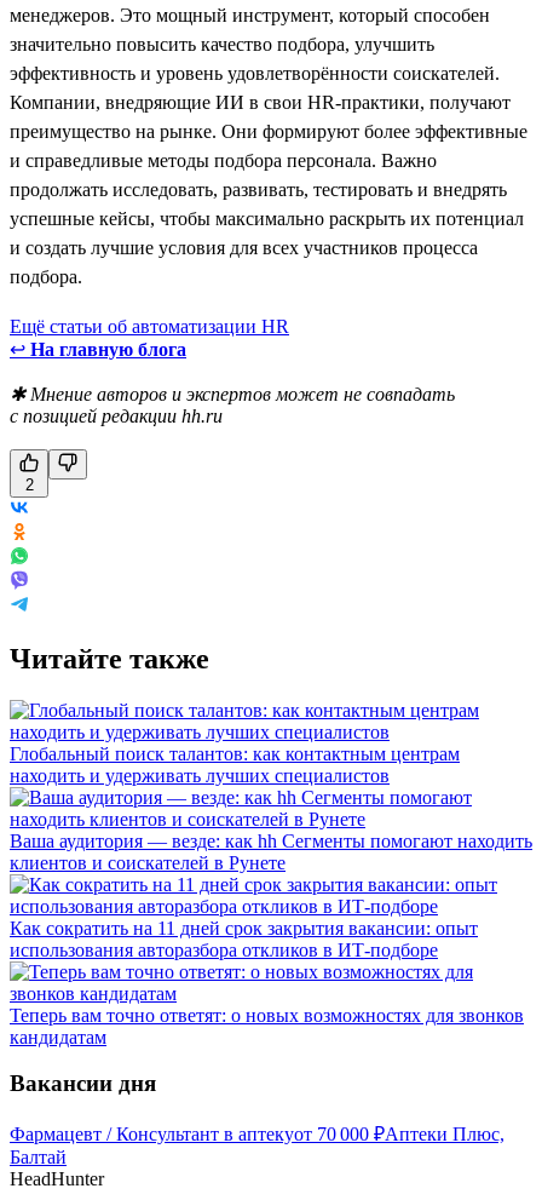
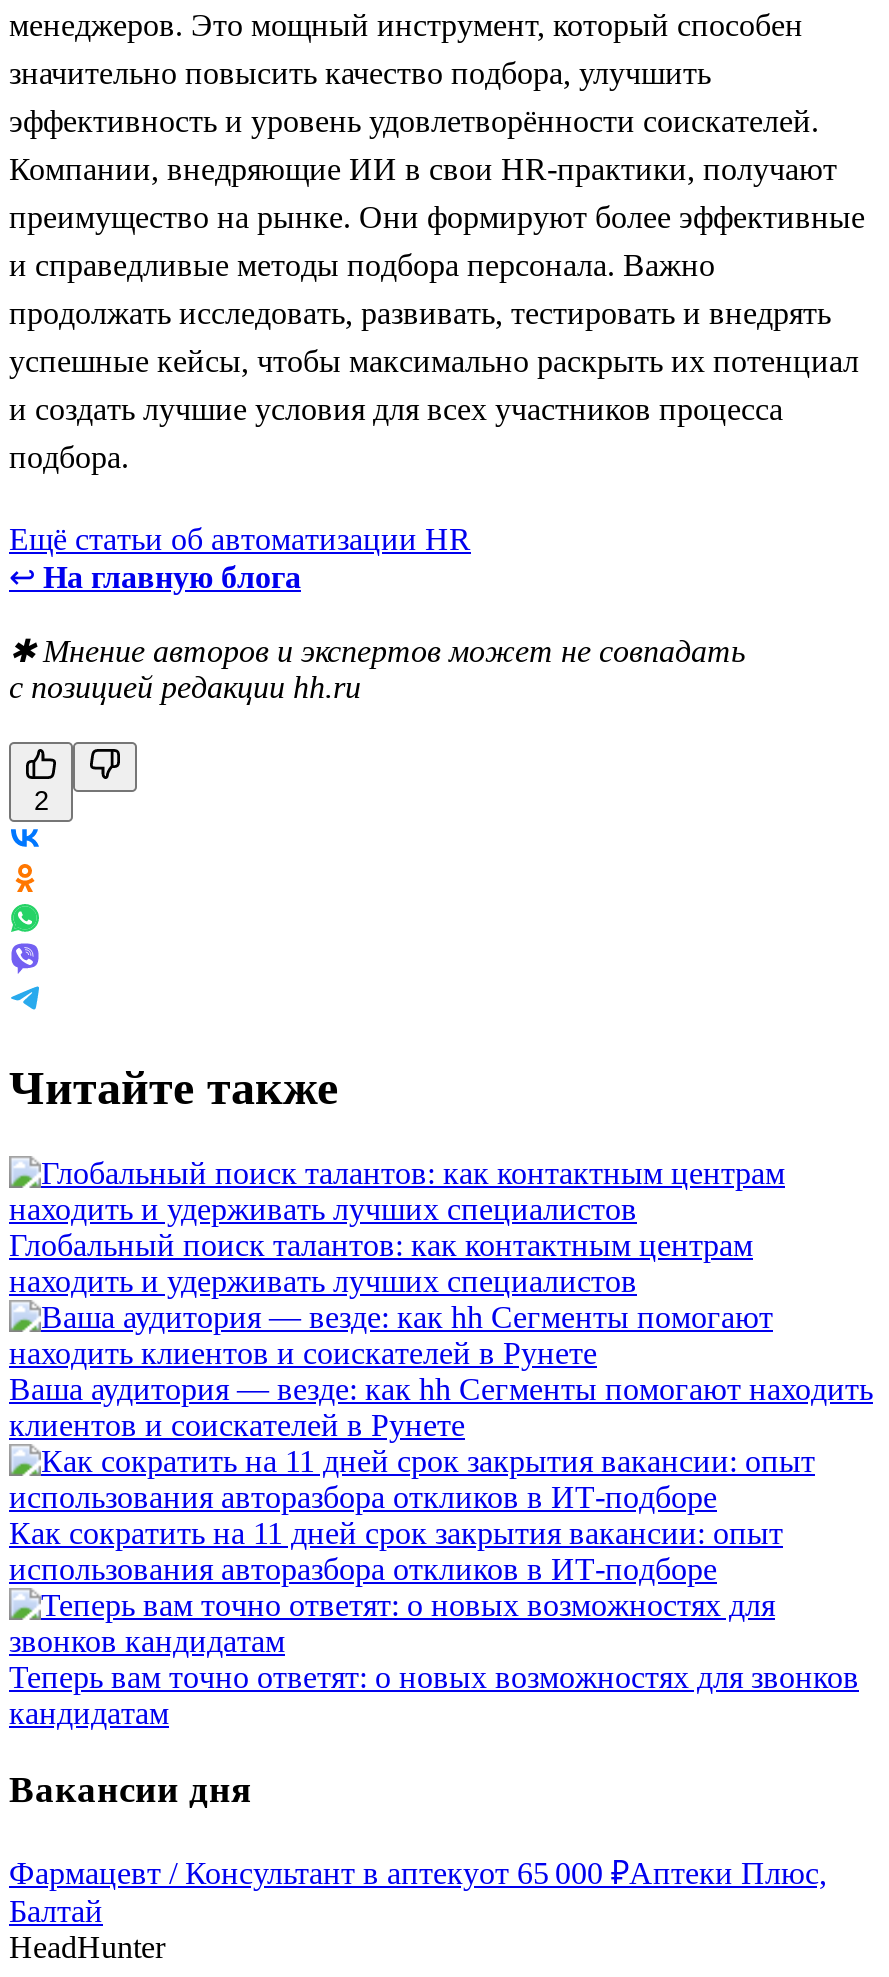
- Фармацевт / Консультант в аптекуот 70 000 ₽Аптеки Плюс,
+ Фармацевт / Консультант в аптекуот 65 000 ₽Аптеки Плюс,
